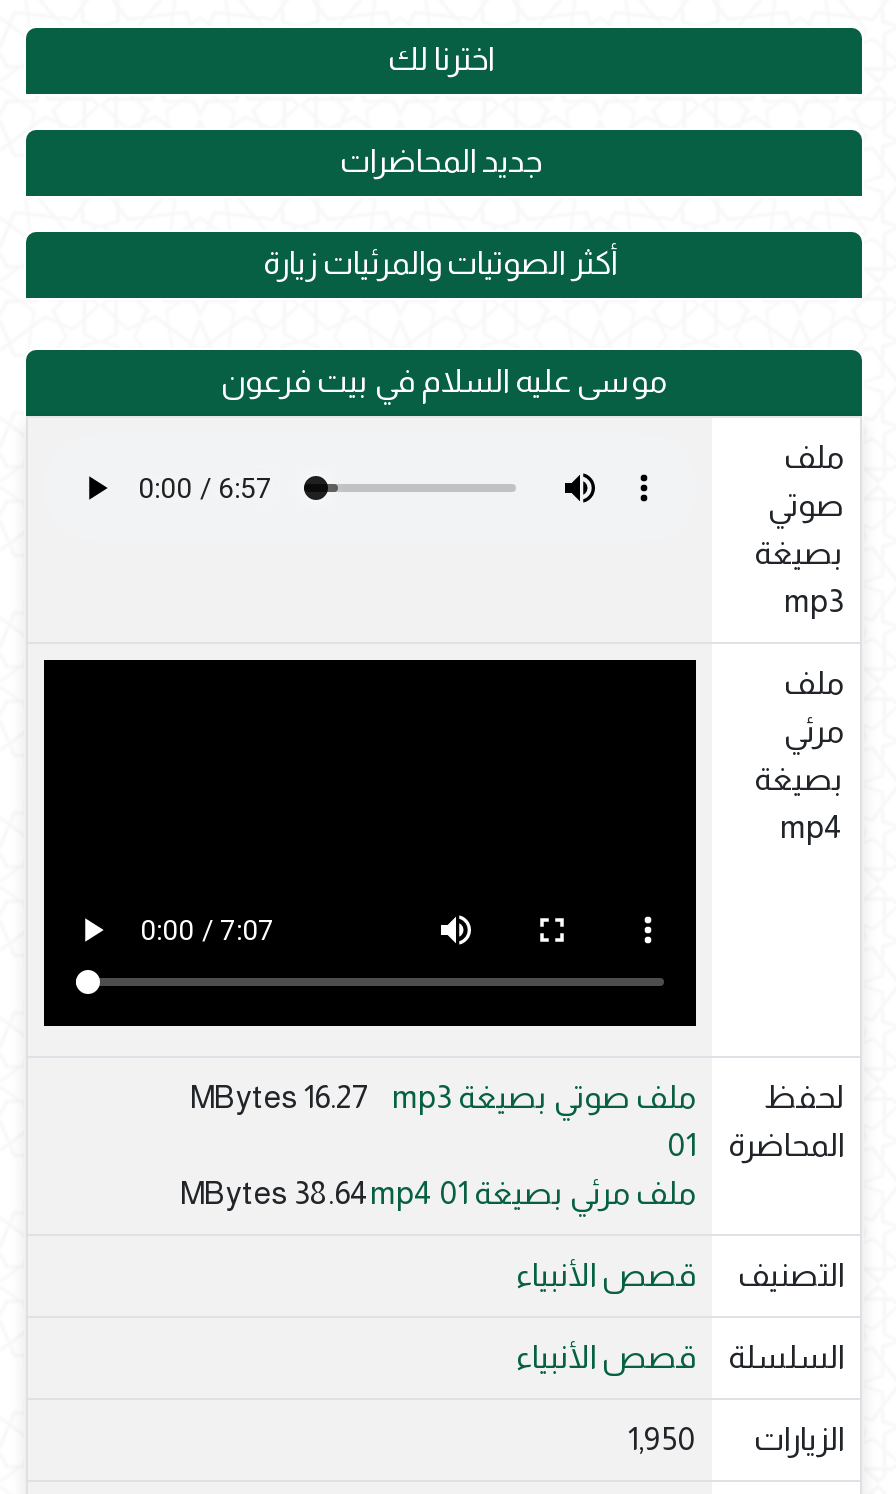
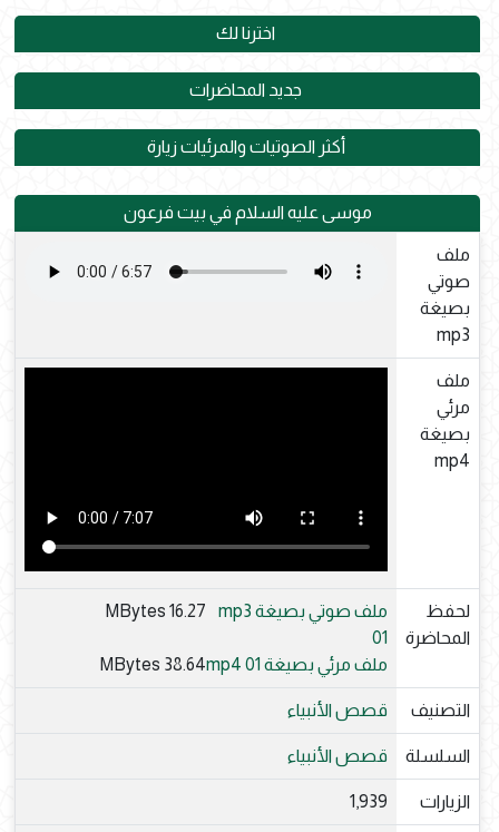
- الزيارات 1,950
+ الزيارات 1,939
